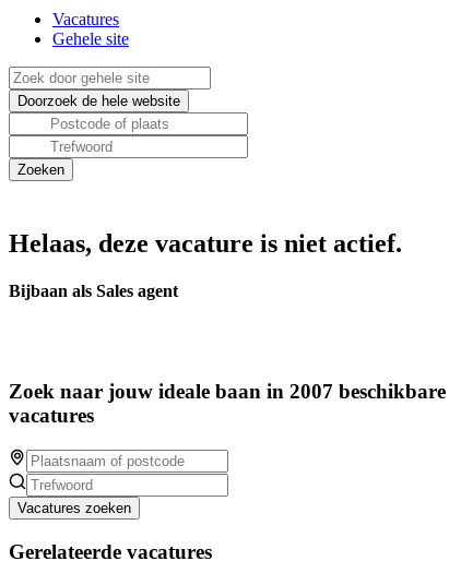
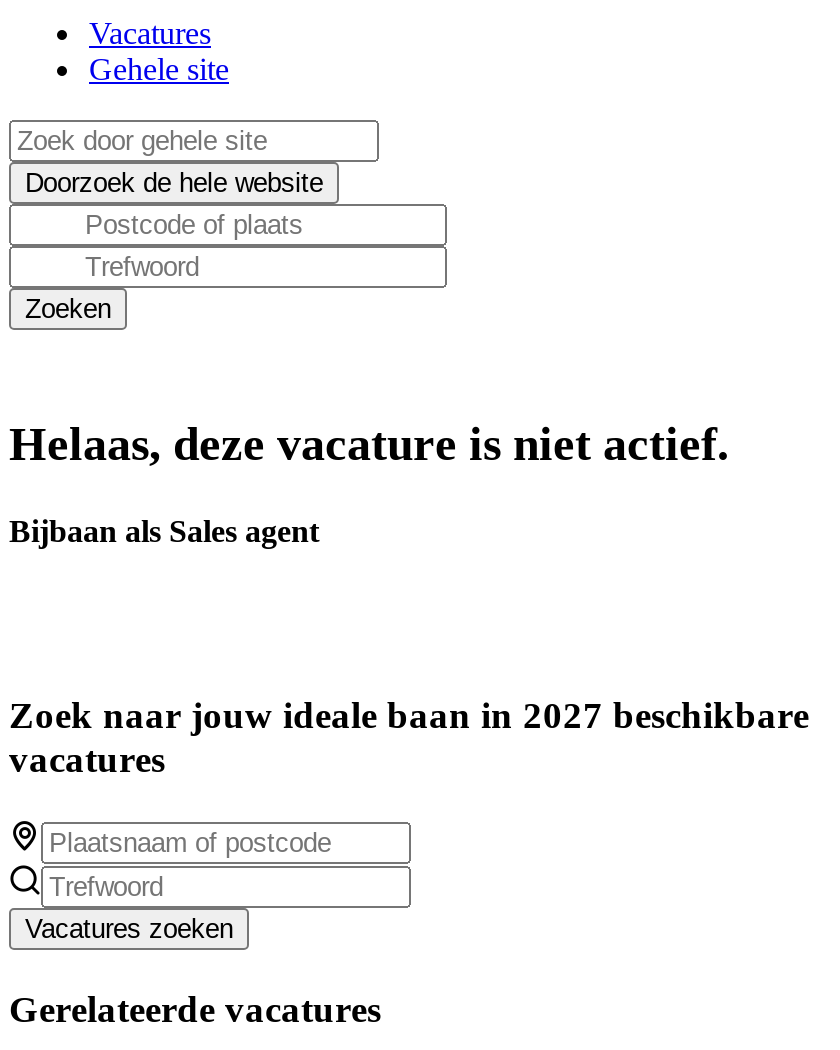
- Zoek naar jouw ideale baan in 2007 beschikbare
+ Zoek naar jouw ideale baan in 2027 beschikbare
